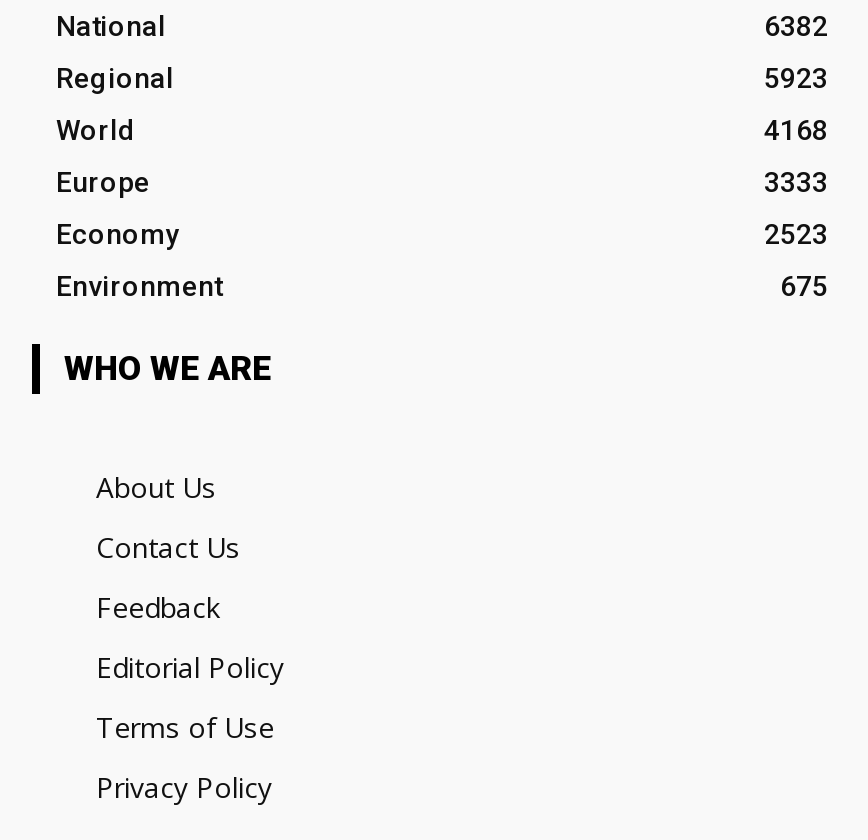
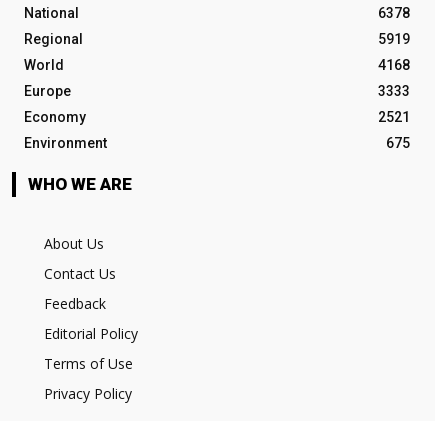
- 6382
+ 6378

- 5923
+ 5919

- 2523
+ 2521
